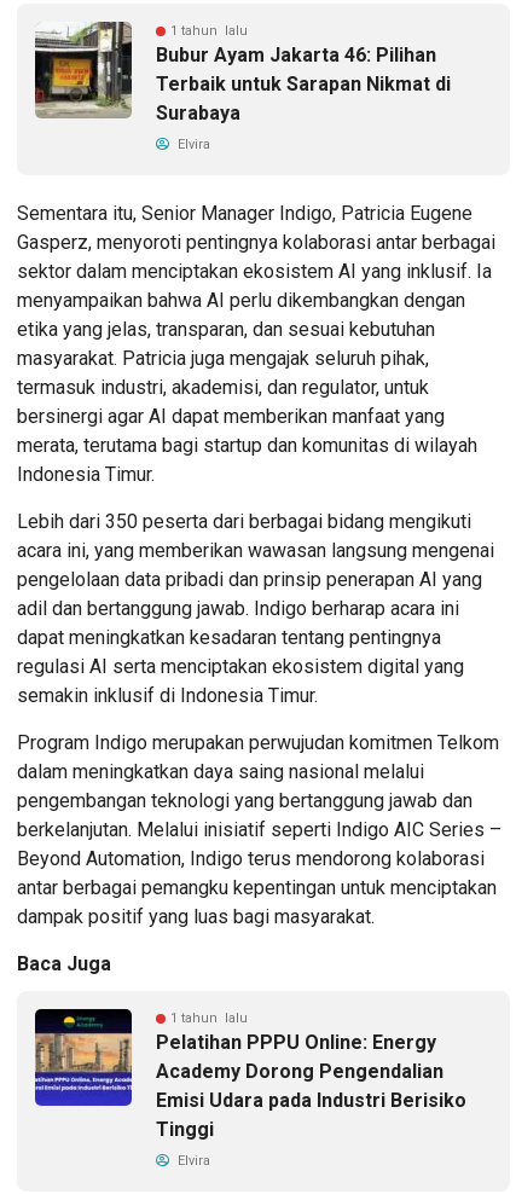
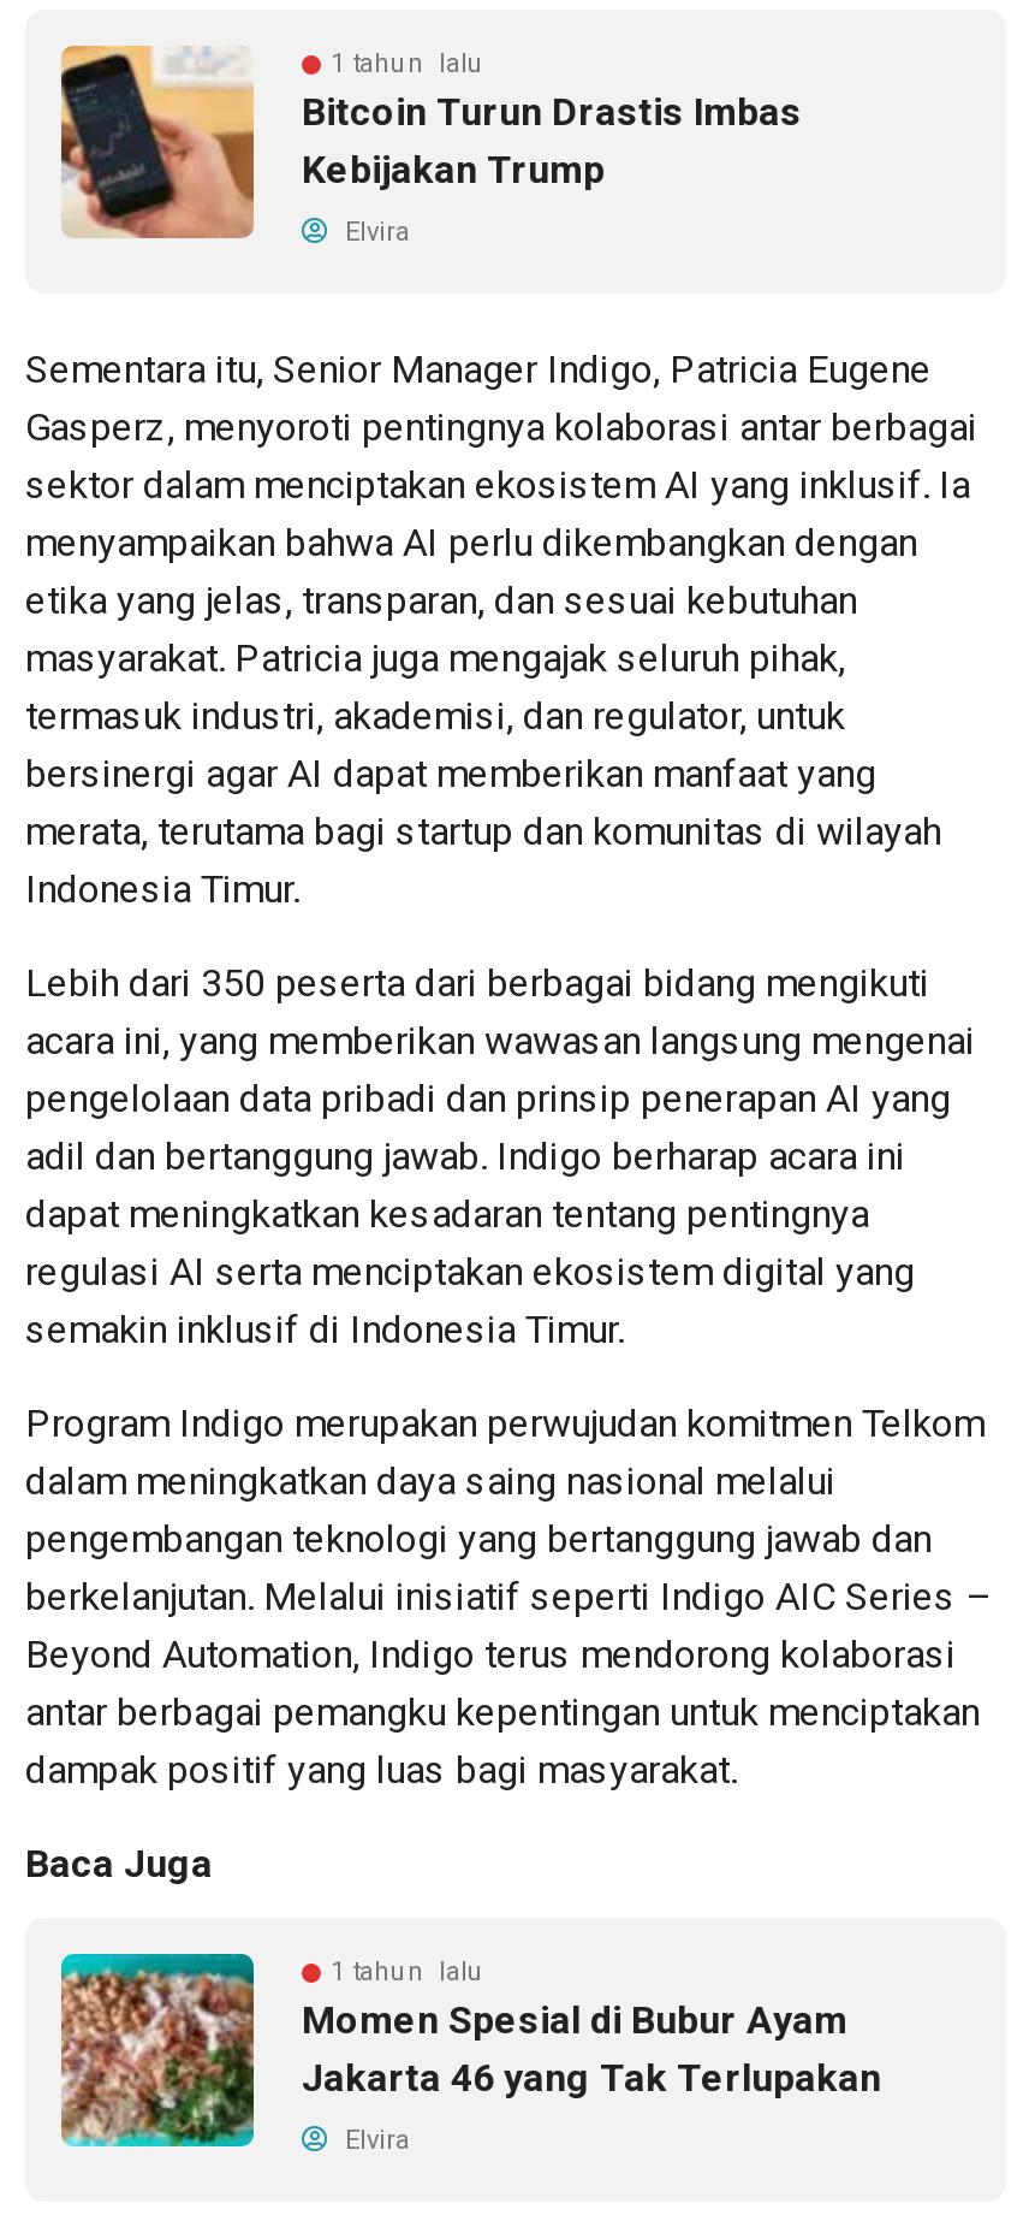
- [image]
- Bubur Ayam Jakarta 46: Pilihan
- Terbaik untuk Sarapan Nikmat di
- Surabaya
+ [image]
+ Bitcoin Turun Drastis Imbas
+ Kebijakan Trump

- [image]
- Pelatihan PPPU Online: Energy
- Academy Dorong Pengendalian
- Emisi Udara pada Industri Berisiko
- Tinggi
+ [image]
+ Momen Spesial di Bubur Ayam
+ Jakarta 46 yang Tak Terlupakan
